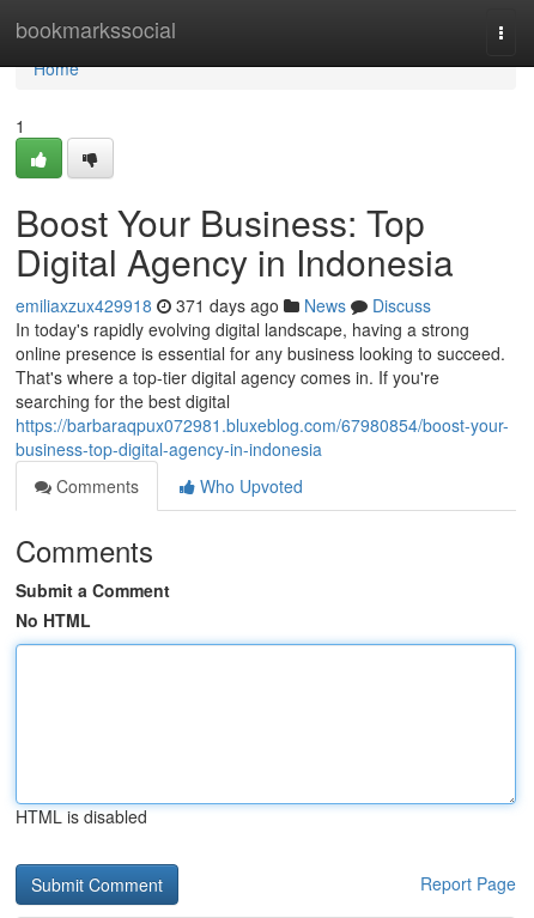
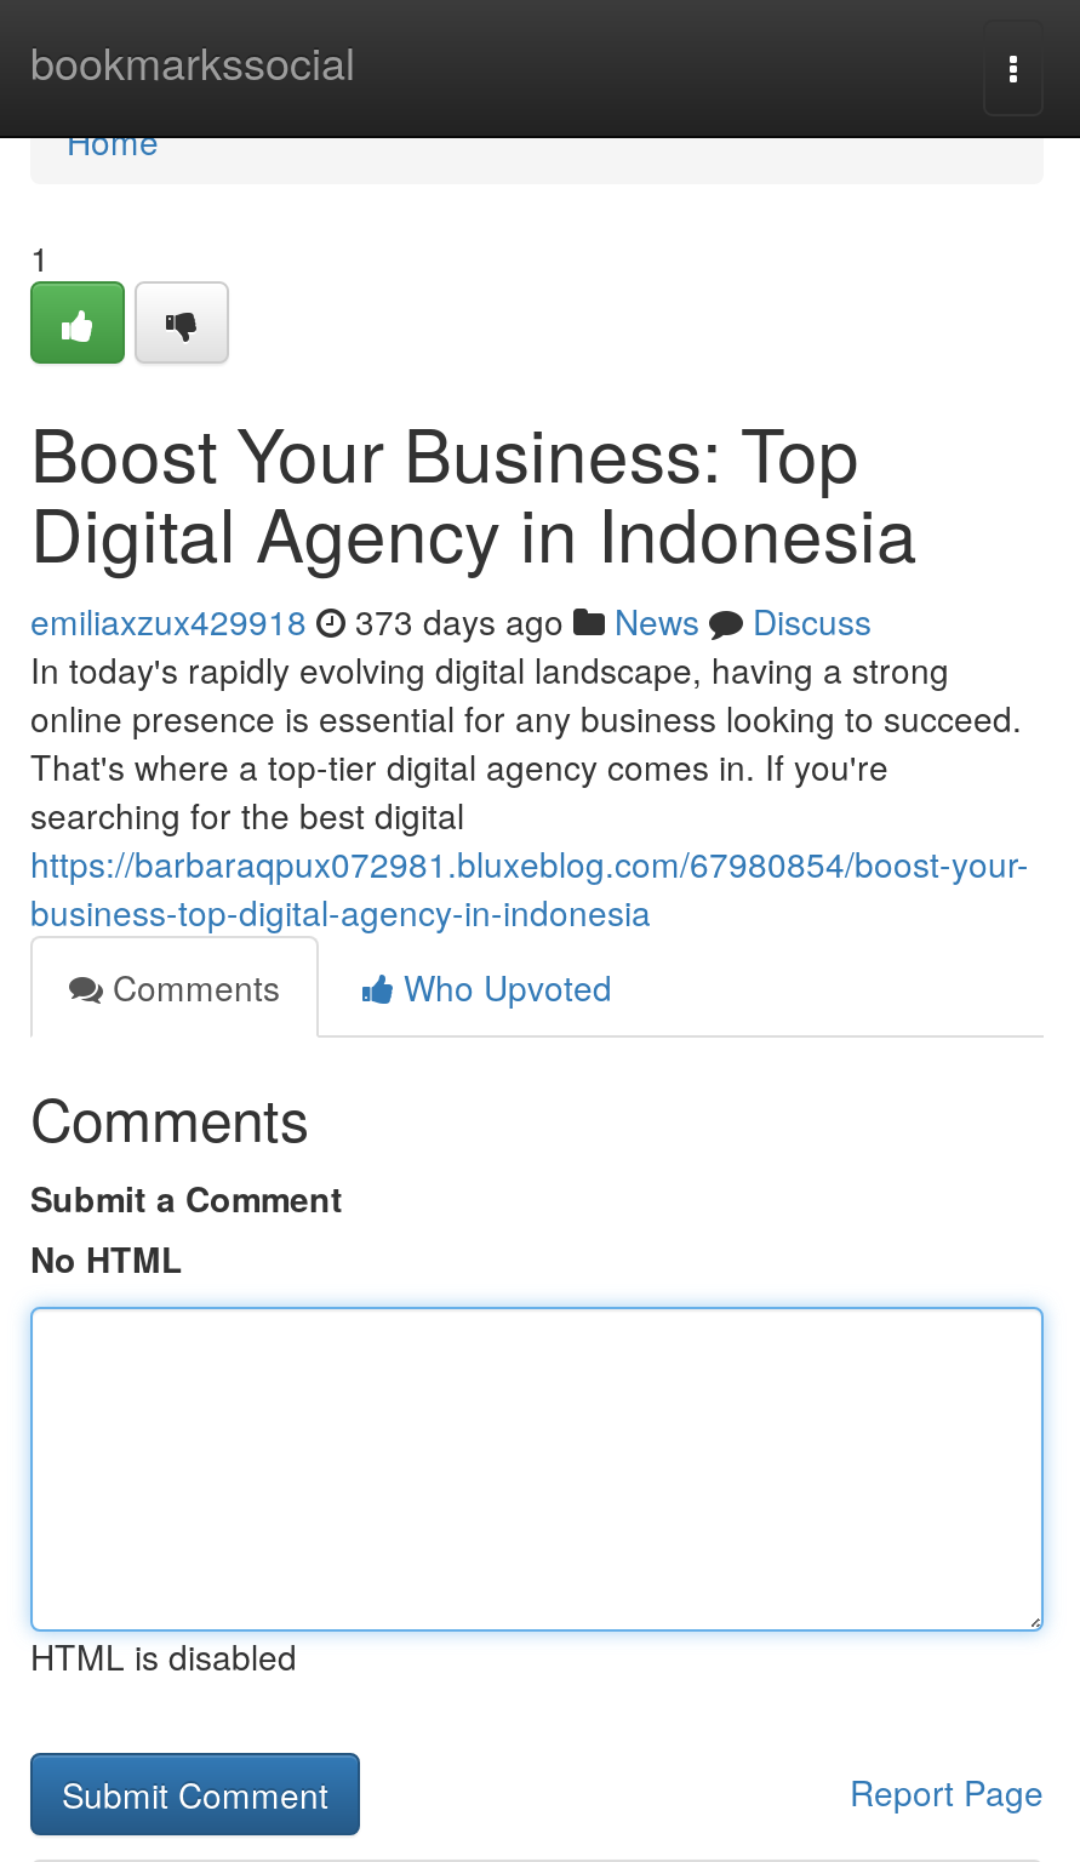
- emiliaxzux429918 371 days ago News Discuss
+ emiliaxzux429918 373 days ago News Discuss
